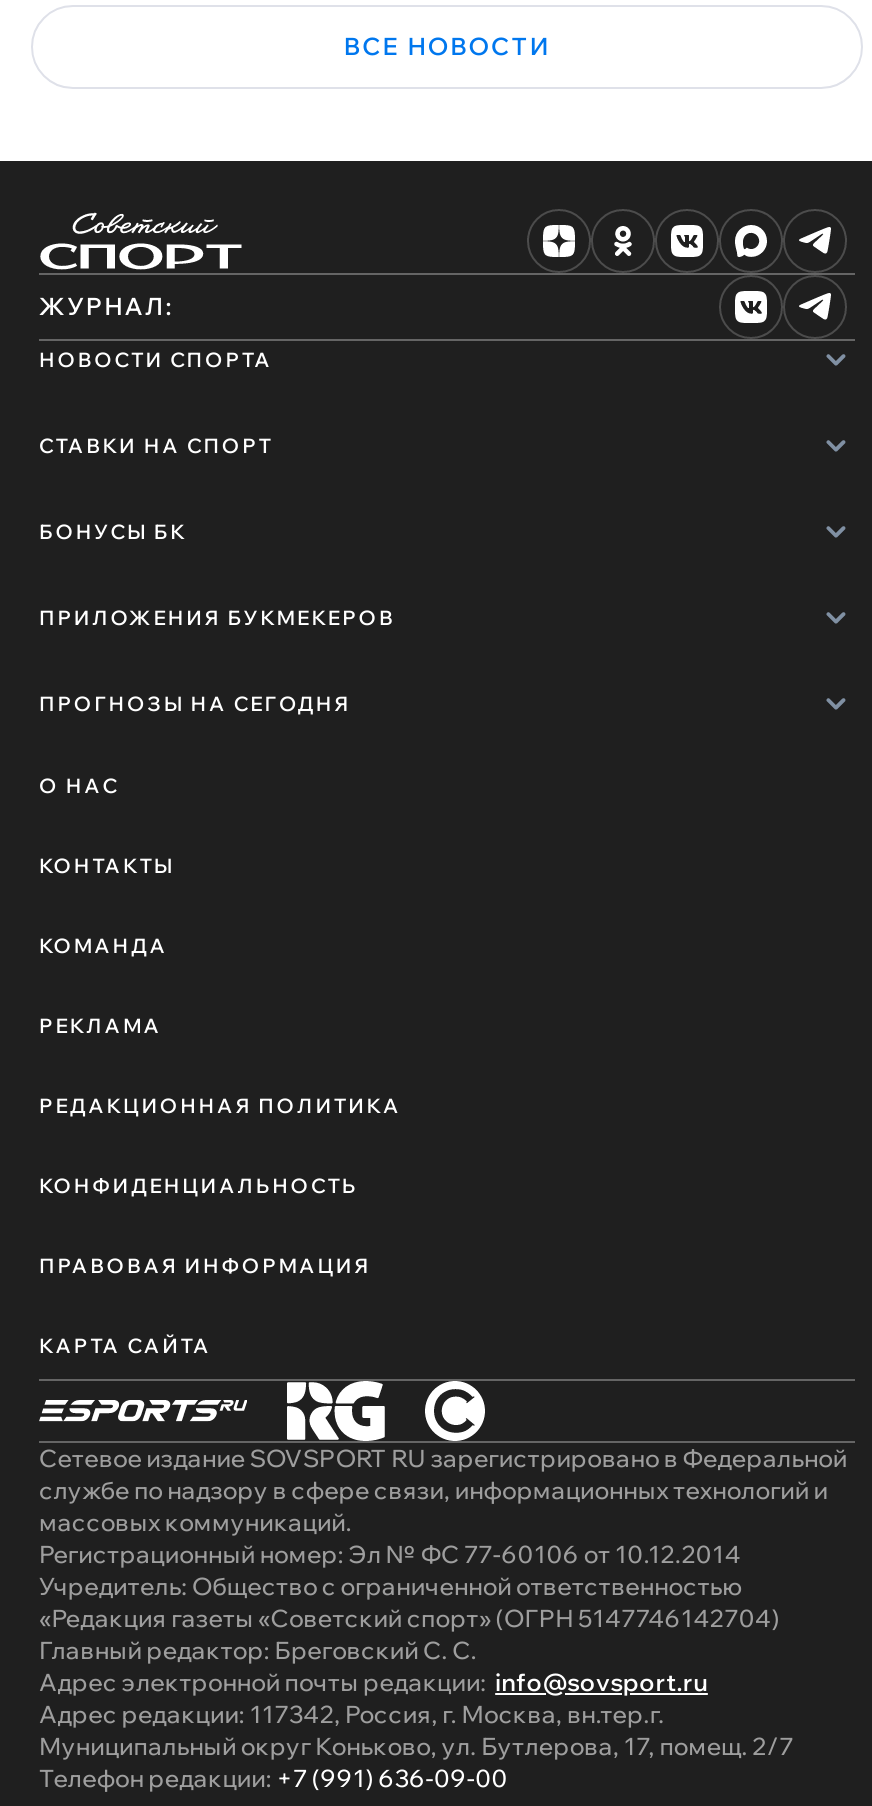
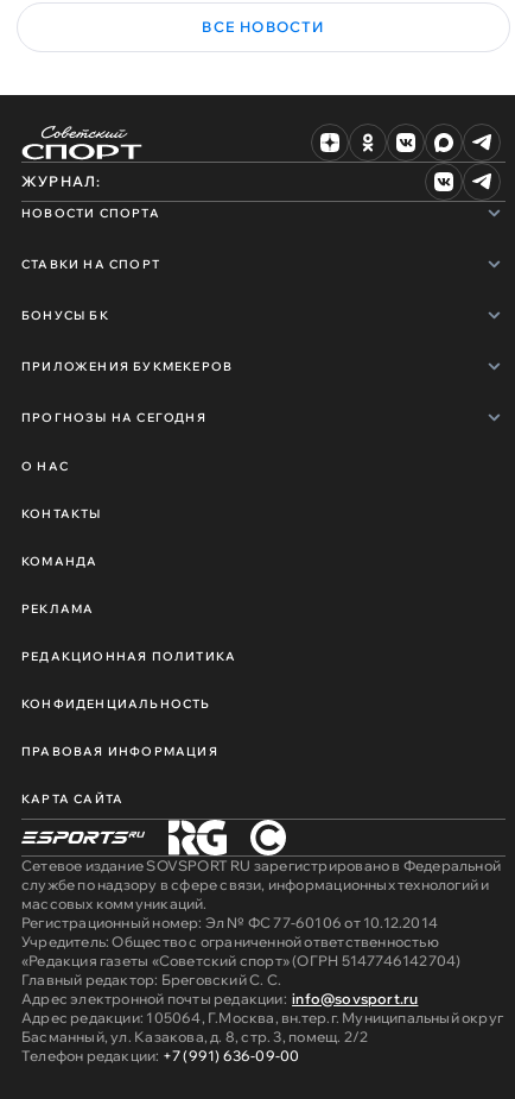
- Адрес редакции: 117342, Россия, г. Москва, вн.тер.г.
- Муниципальный округ Коньково, ул. Бутлерова, 17, помещ. 2/7
+ Адрес редакции: 105064, Г.Москва, вн.тер.г. Муниципальный округ
+ Басманный, ул. Казакова, д. 8, стр. 3, помещ. 2/2
